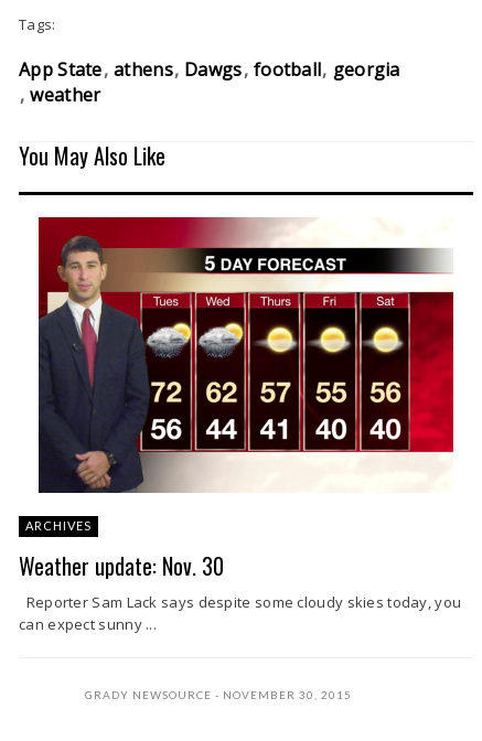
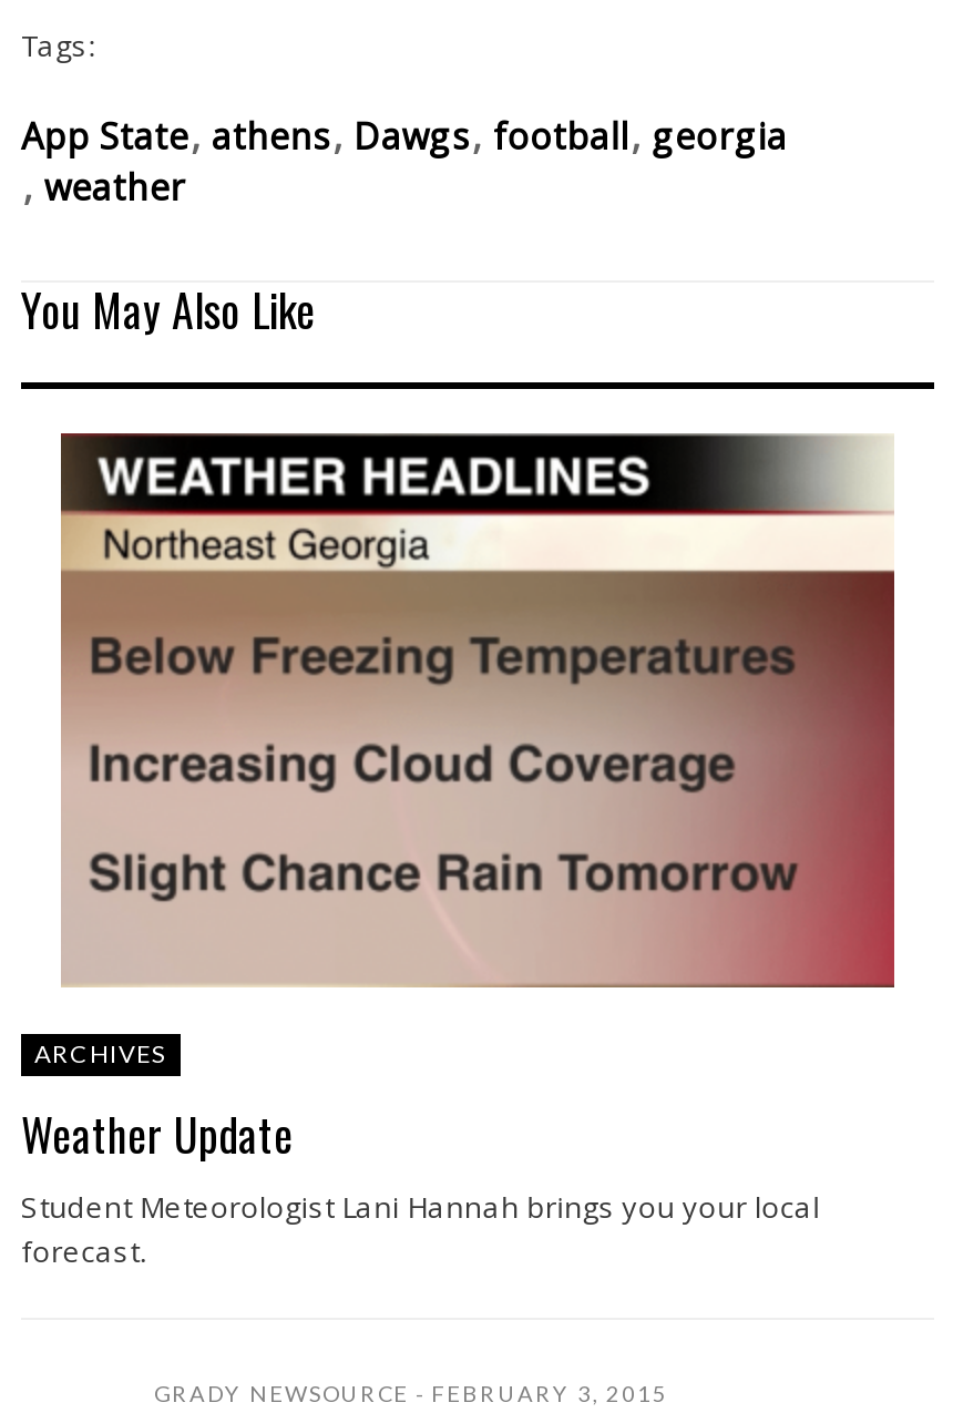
- [image]
+ [image]

- Weather update: Nov. 30
- Reporter Sam Lack says despite some cloudy skies today, you
- can expect sunny ...
+ Weather Update
+ Student Meteorologist Lani Hannah brings you your local
+ forecast.

- GRADY NEWSOURCE NOVEMBER 30, 2015
+ GRADY NEWSOURCE FEBRUARY 3, 2015
